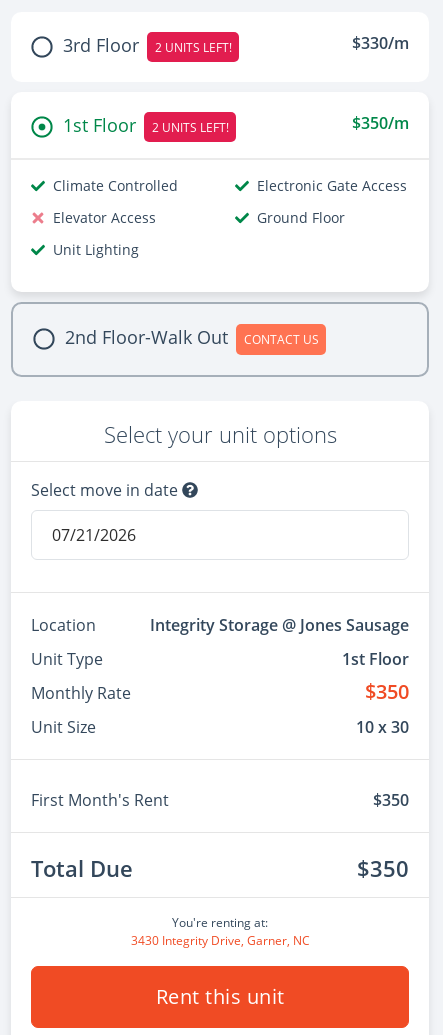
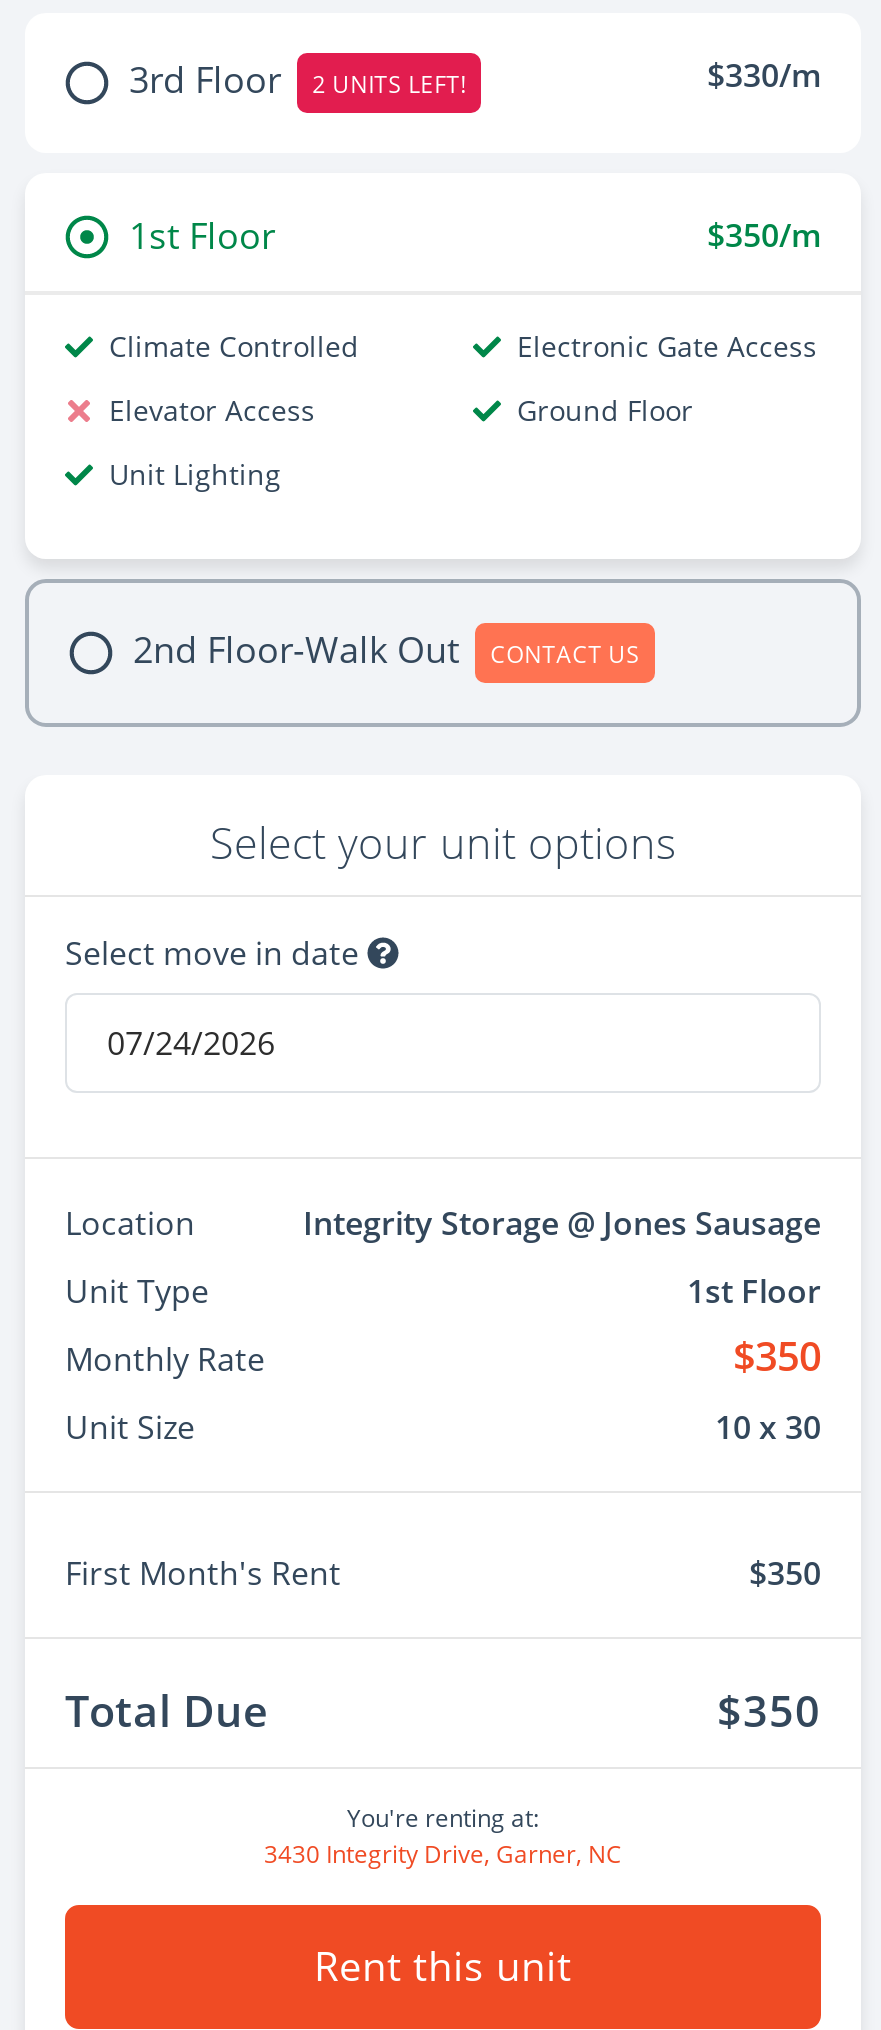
- 2 UNITS LEFT!
